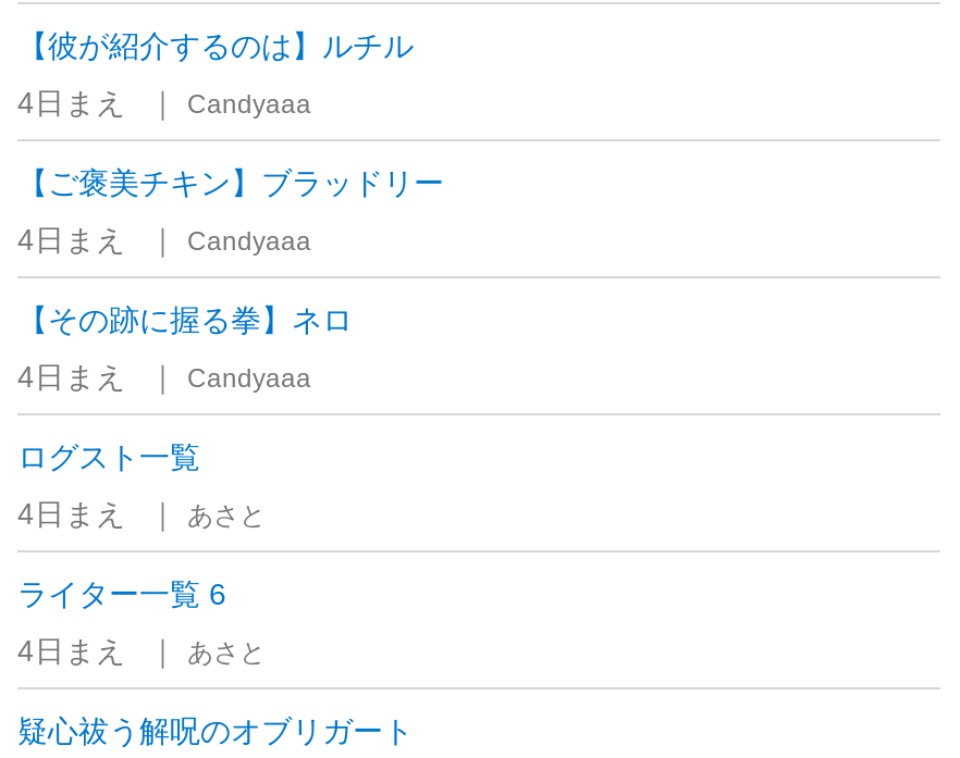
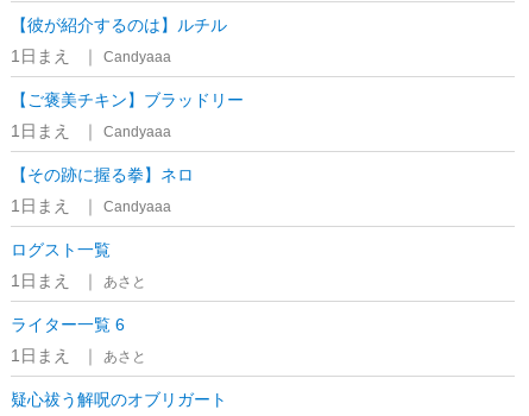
- 4日まえ Candyaaa
+ 1日まえ Candyaaa

- 4日まえ Candyaaa
+ 1日まえ Candyaaa

- 4日まえ Candyaaa
+ 1日まえ Candyaaa

- 4日まえ あさと
+ 1日まえ あさと

- 4日まえ あさと
+ 1日まえ あさと
